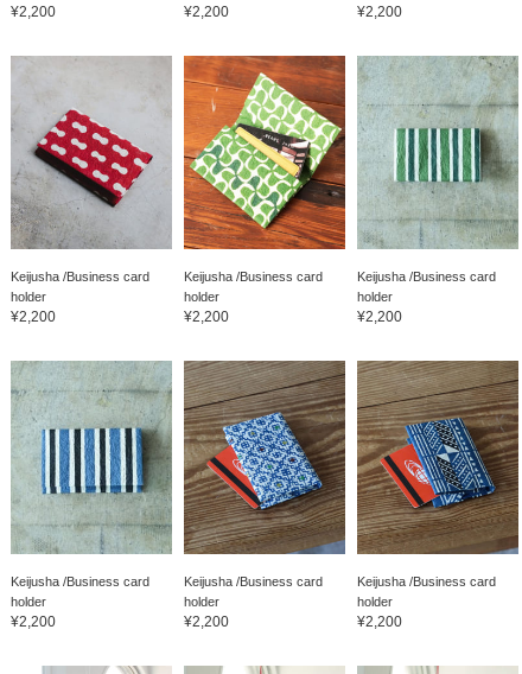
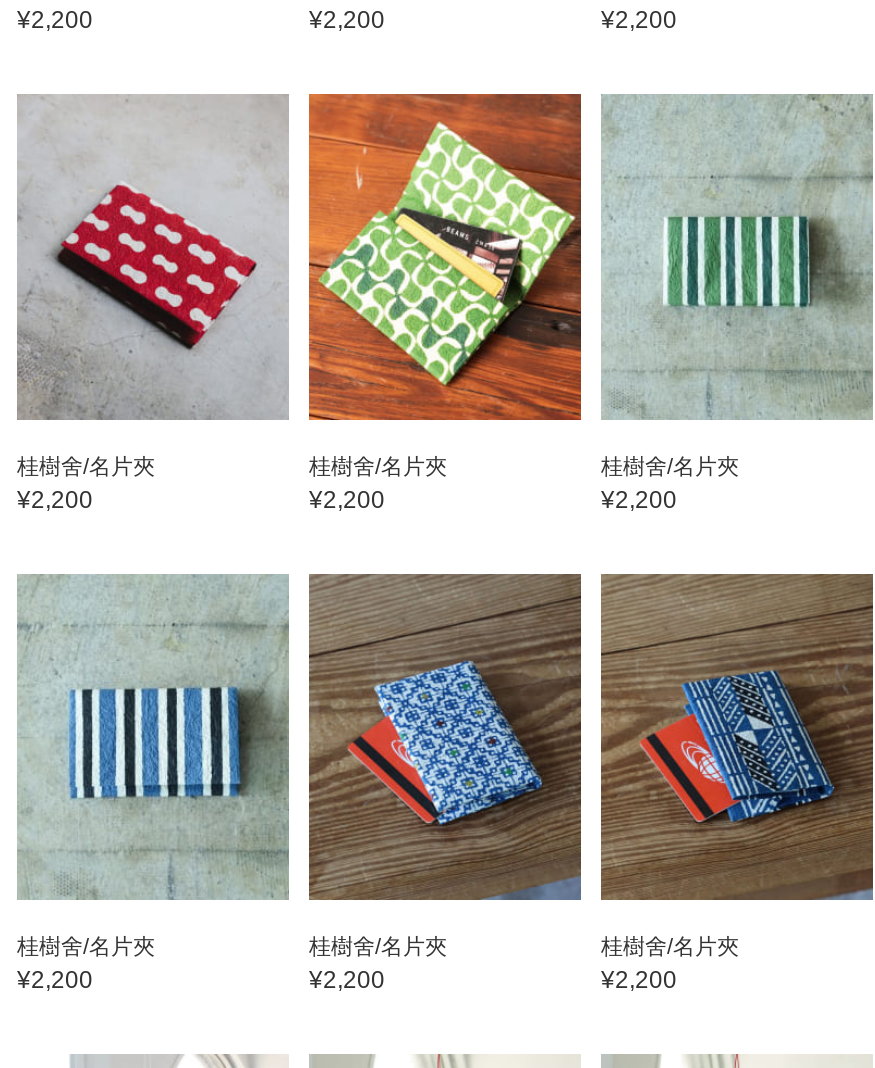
- Keijusha /Business card
- holder
+ 桂樹舍/名片夾

- Keijusha /Business card
- holder
+ 桂樹舍/名片夾

- Keijusha /Business card
- holder
+ 桂樹舍/名片夾

- Keijusha /Business card
- holder
+ 桂樹舍/名片夾

- Keijusha /Business card
- holder
+ 桂樹舍/名片夾

- Keijusha /Business card
- holder
+ 桂樹舍/名片夾
